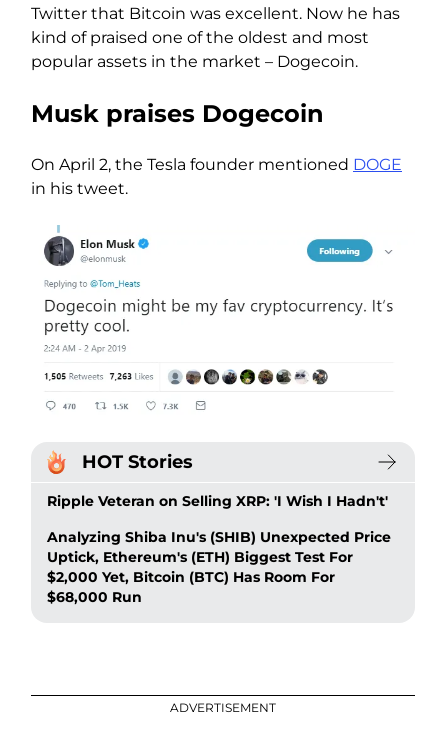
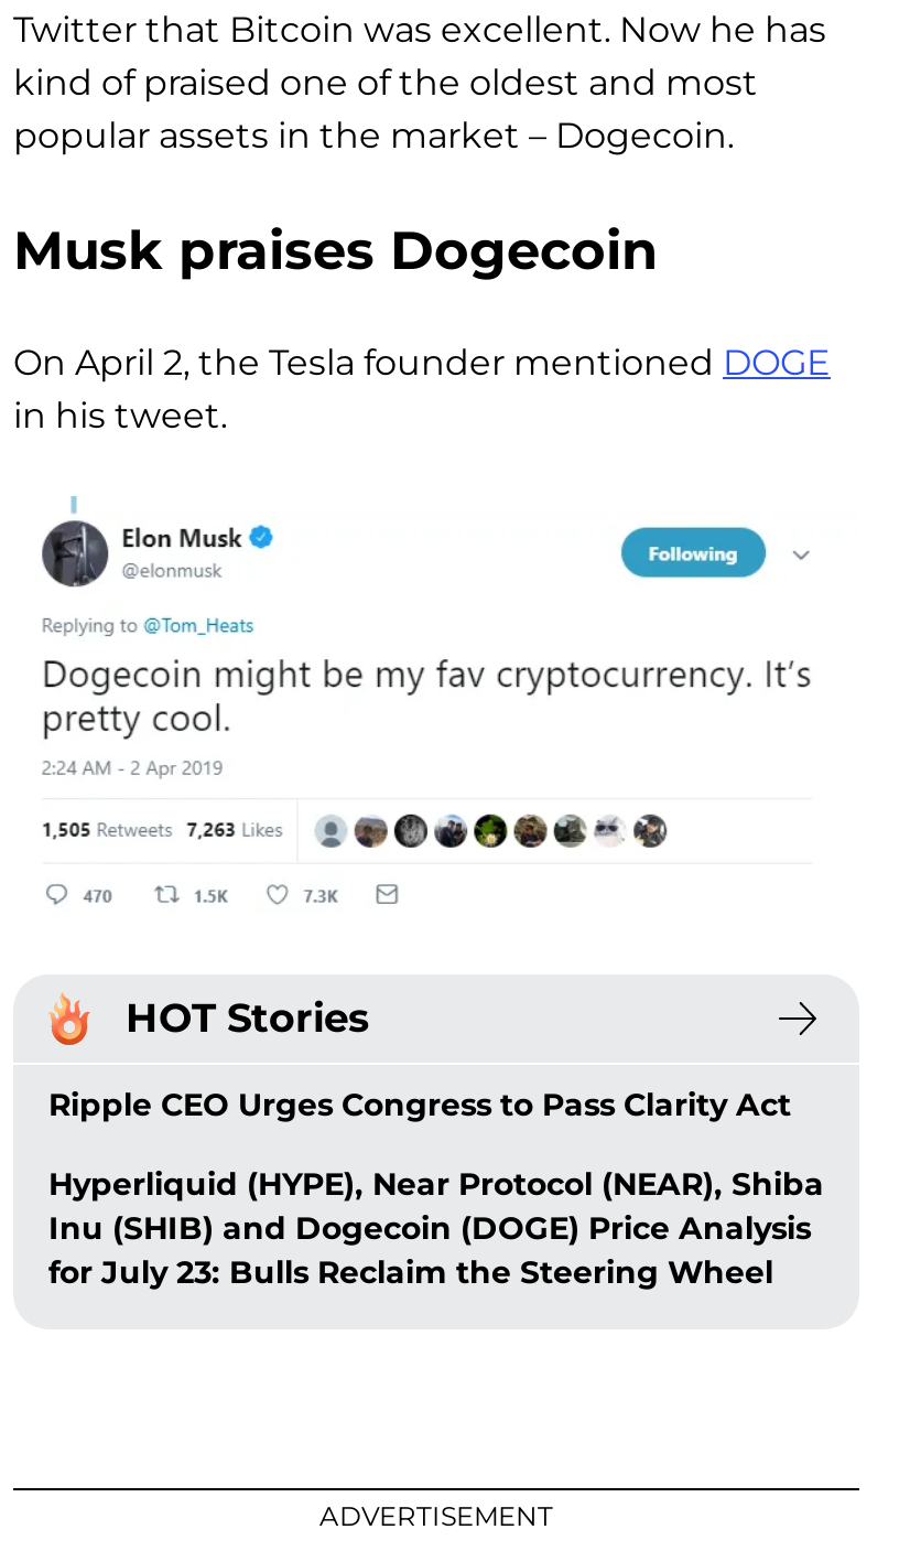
- Ripple Veteran on Selling XRP: 'I Wish I Hadn't'
+ Ripple CEO Urges Congress to Pass Clarity Act

- Analyzing Shiba Inu's (SHIB) Unexpected Price
- Uptick, Ethereum's (ETH) Biggest Test For
- $2,000 Yet, Bitcoin (BTC) Has Room For
- $68,000 Run
+ Hyperliquid (HYPE), Near Protocol (NEAR), Shiba
+ Inu (SHIB) and Dogecoin (DOGE) Price Analysis
+ for July 23: Bulls Reclaim the Steering Wheel
